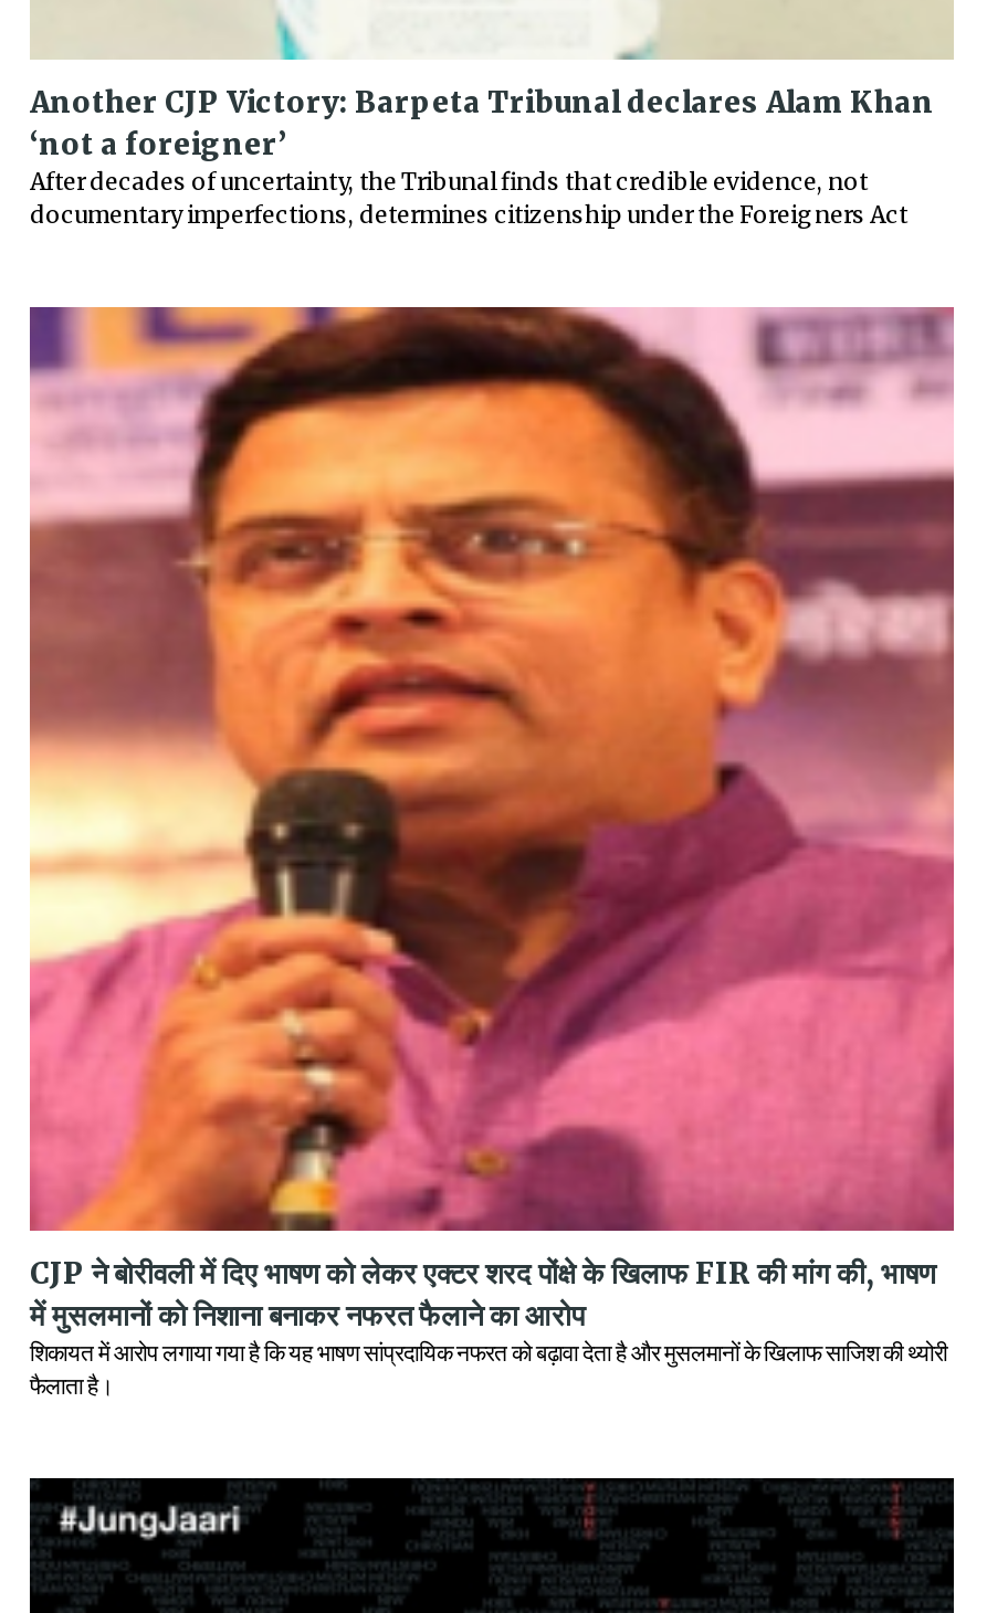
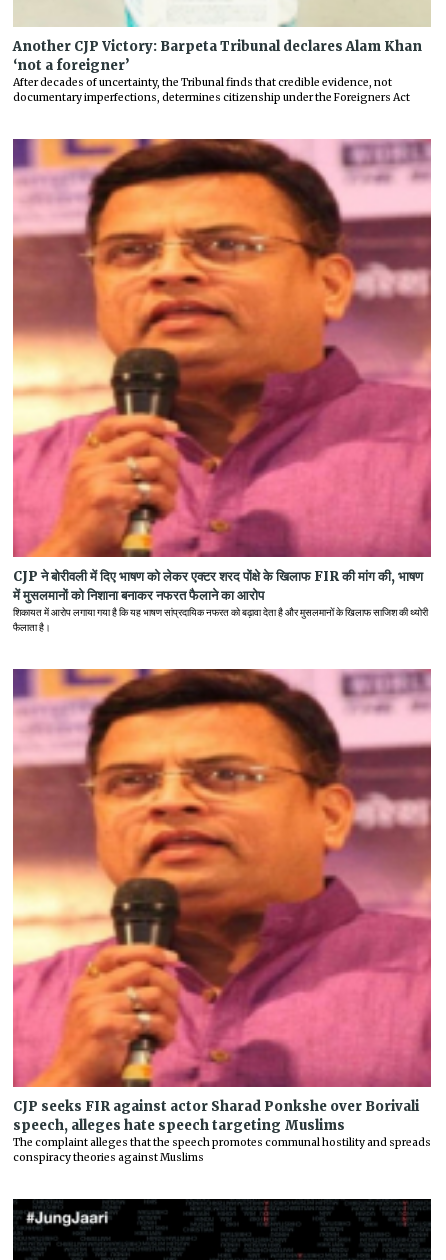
+ CJP seeks FIR against actor Sharad Ponkshe over Borivali
+ speech, alleges hate speech targeting Muslims
+ The complaint alleges that the speech promotes communal hostility and spreads
+ conspiracy theories against Muslims
